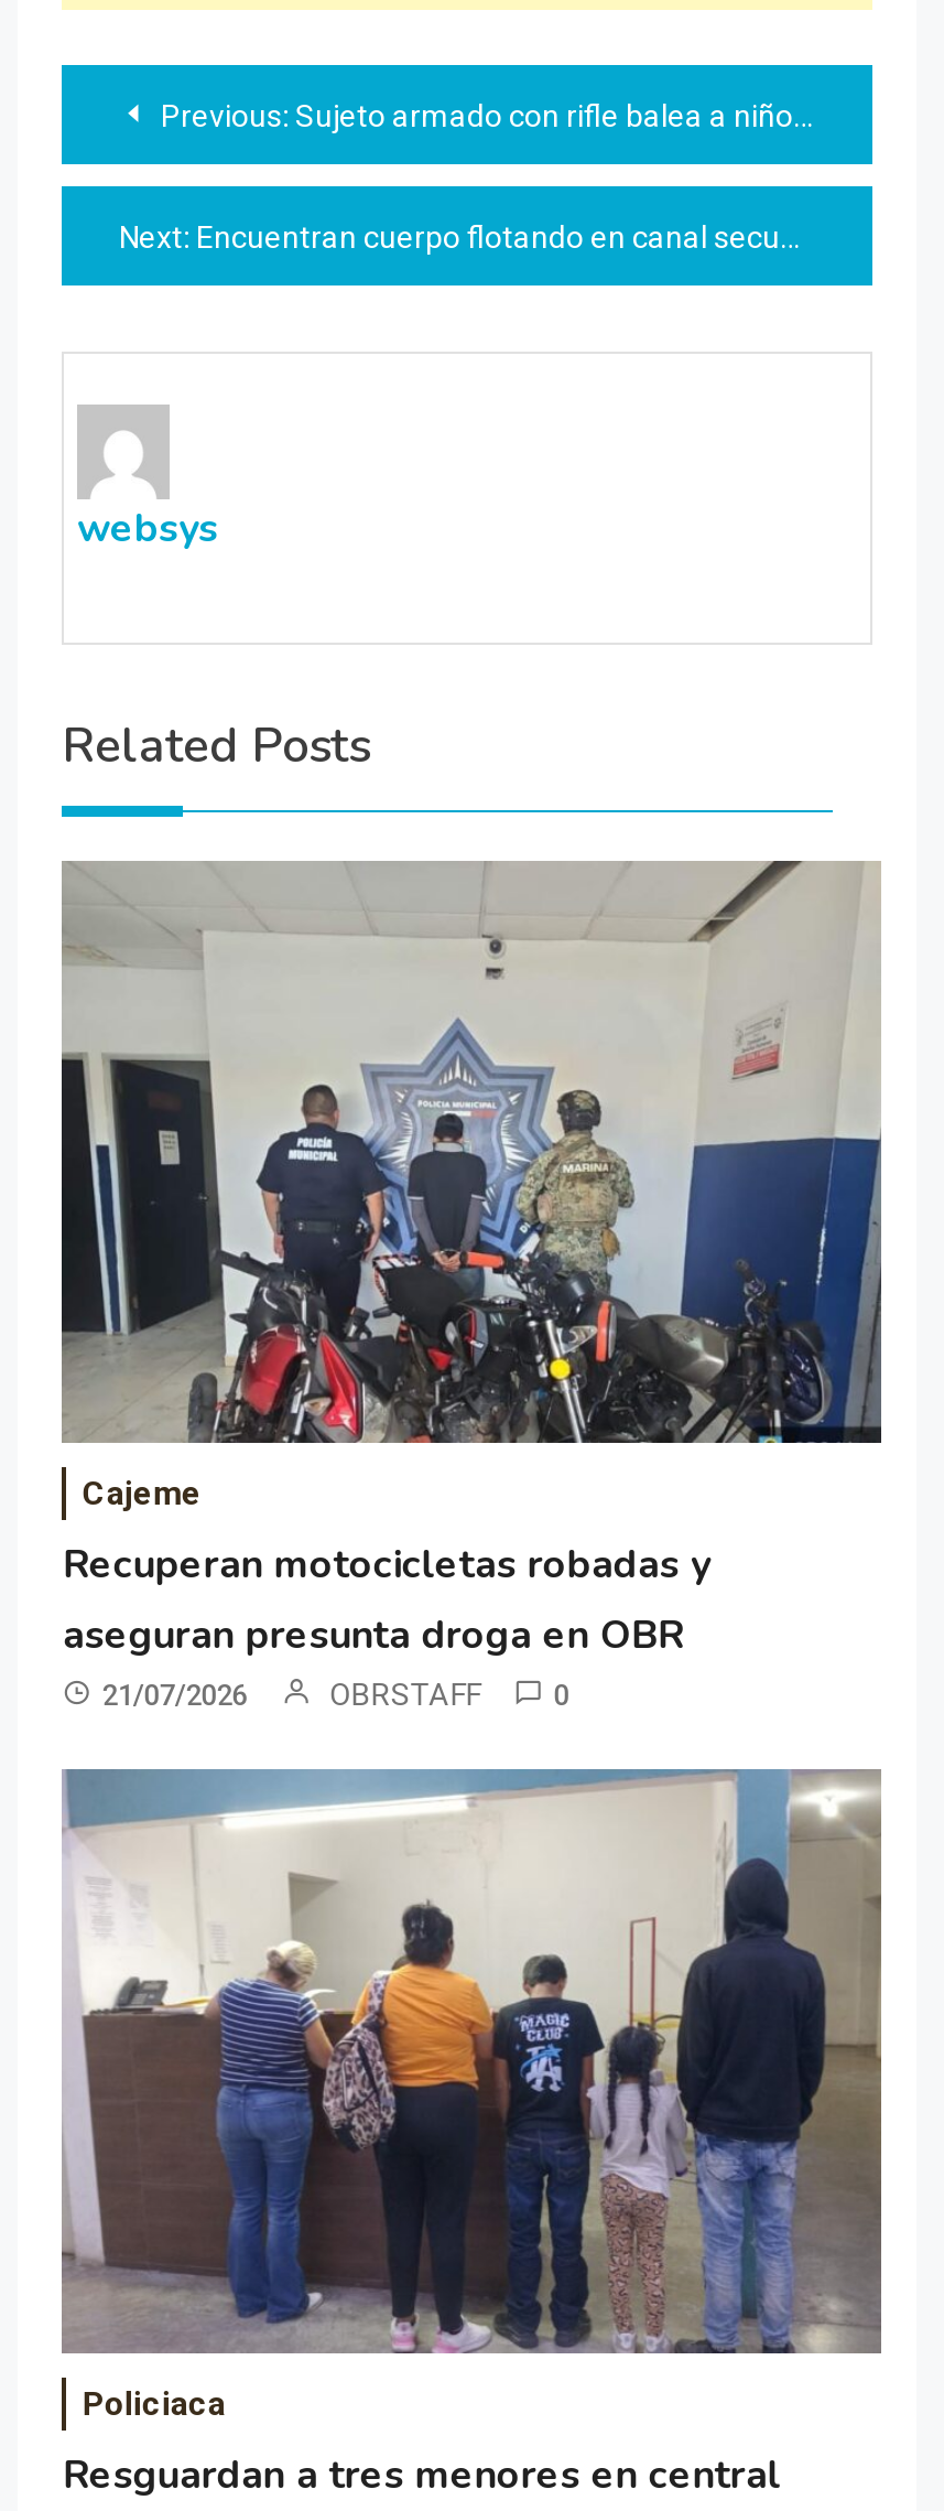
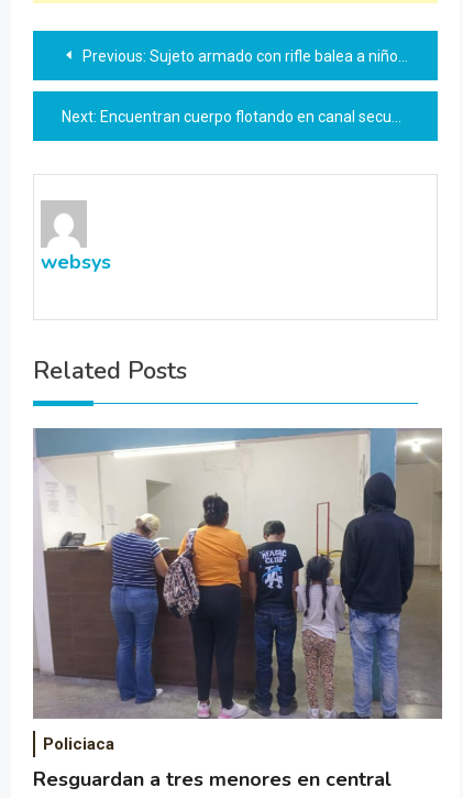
- [image]
- Cajeme
- Recuperan motocicletas robadas y
- aseguran presunta droga en OBR
- 21/07/2026
- OBRSTAFF
- 0
